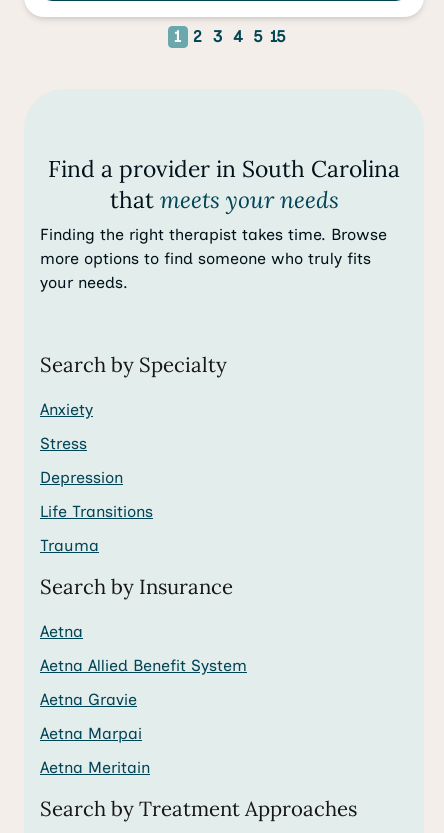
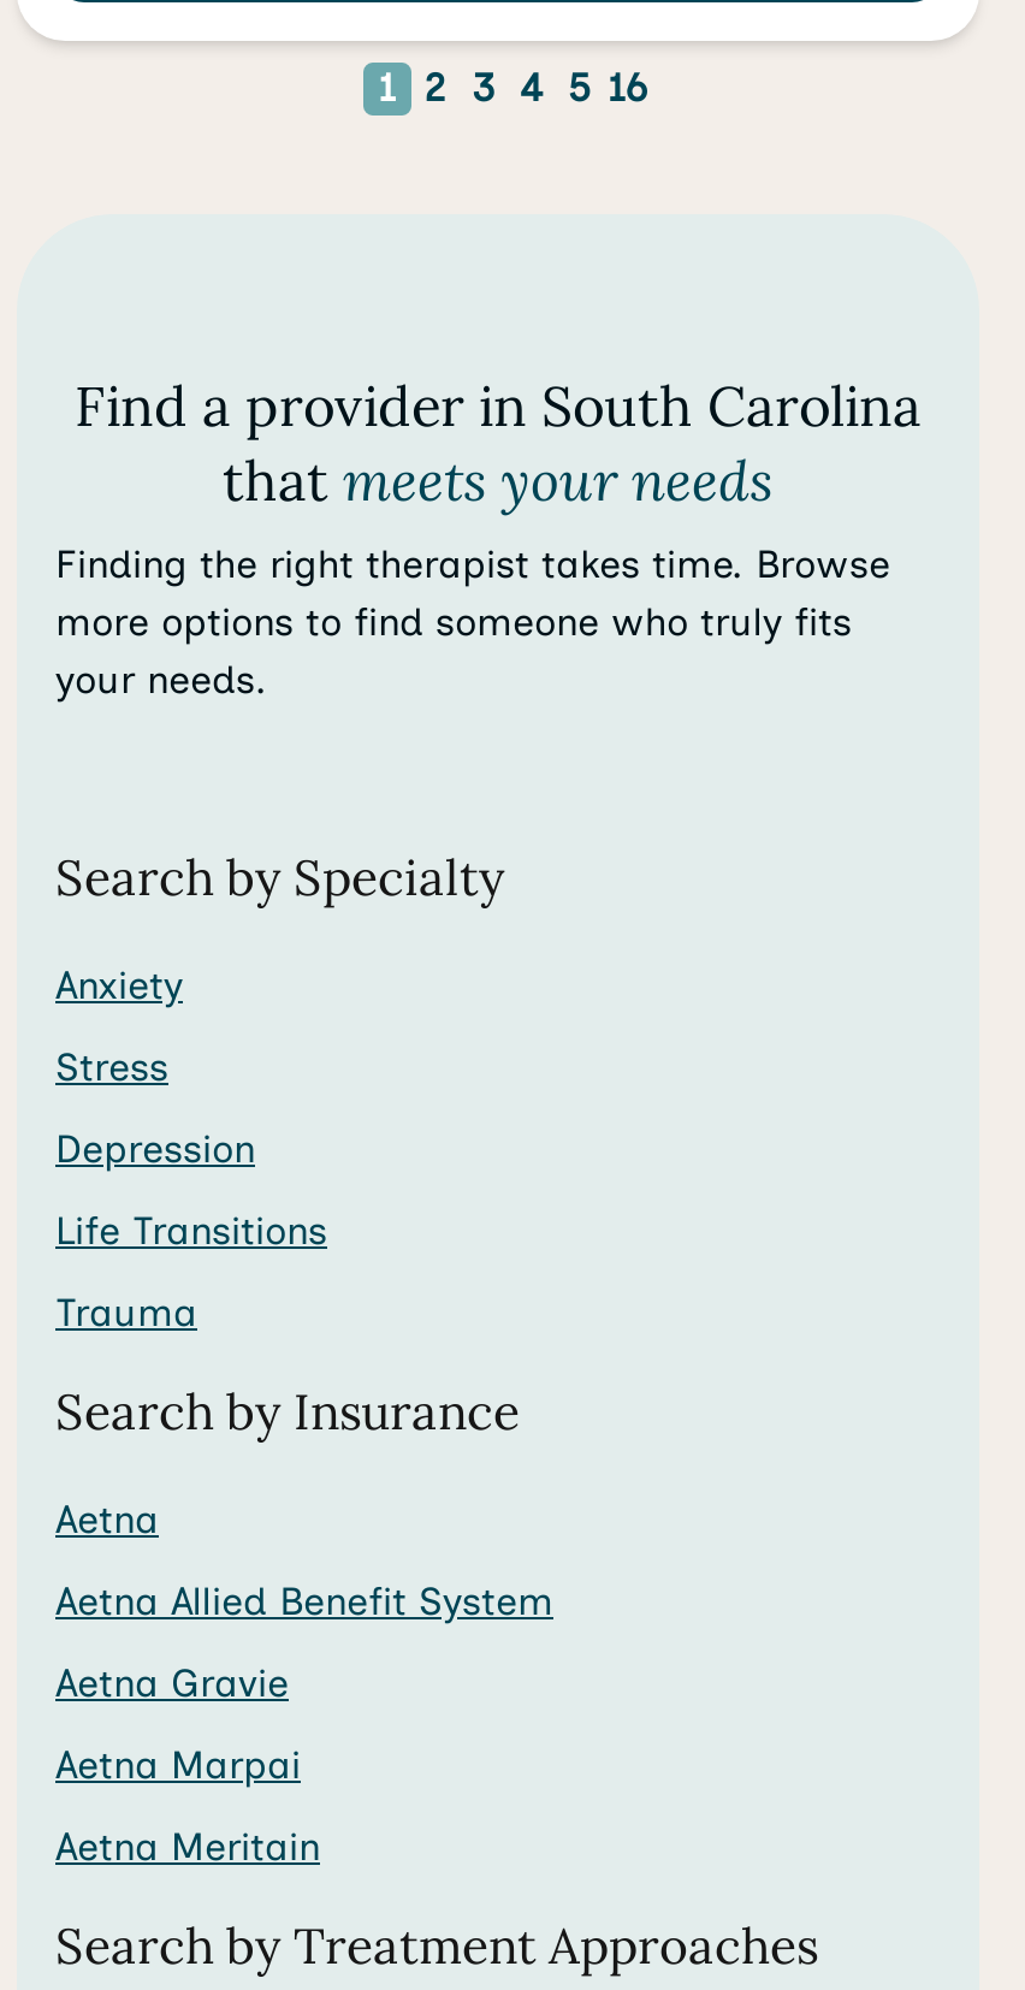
- 1 2 3 4 5 15
+ 1 2 3 4 5 16
